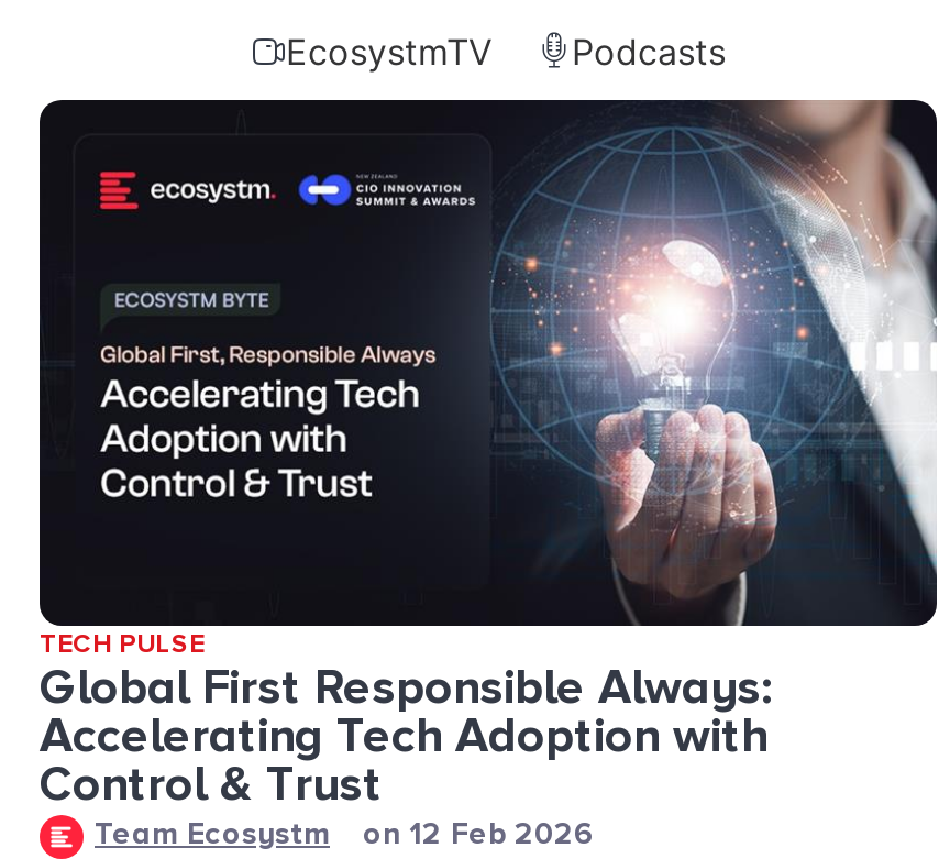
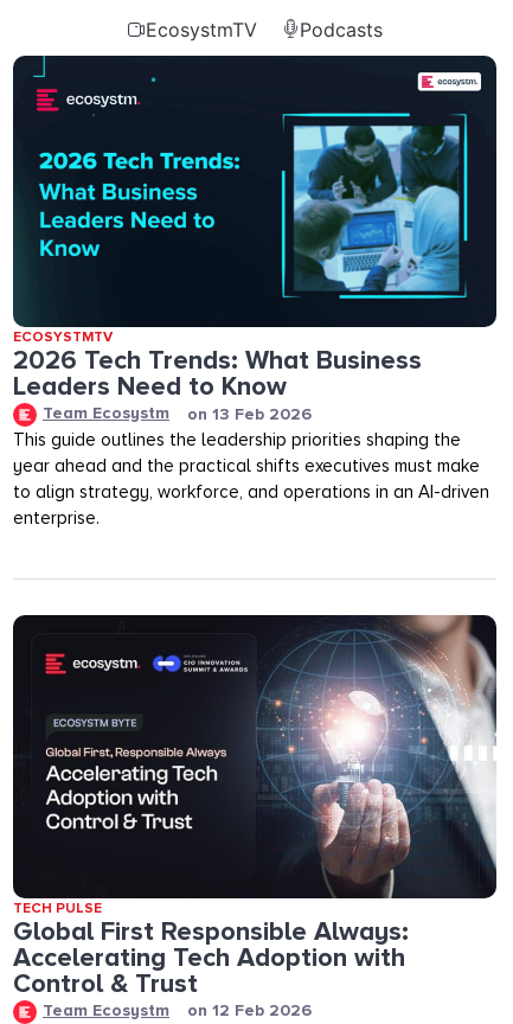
+ [image]
+ ECOSYSTMTV
+ 2026 Tech Trends: What Business
+ Leaders Need to Know
+ Team Ecosystm
+ on 13 Feb 2026
+ This guide outlines the leadership priorities shaping the
+ year ahead and the practical shifts executives must make
+ to align strategy, workforce, and operations in an AI-driven
+ enterprise.
